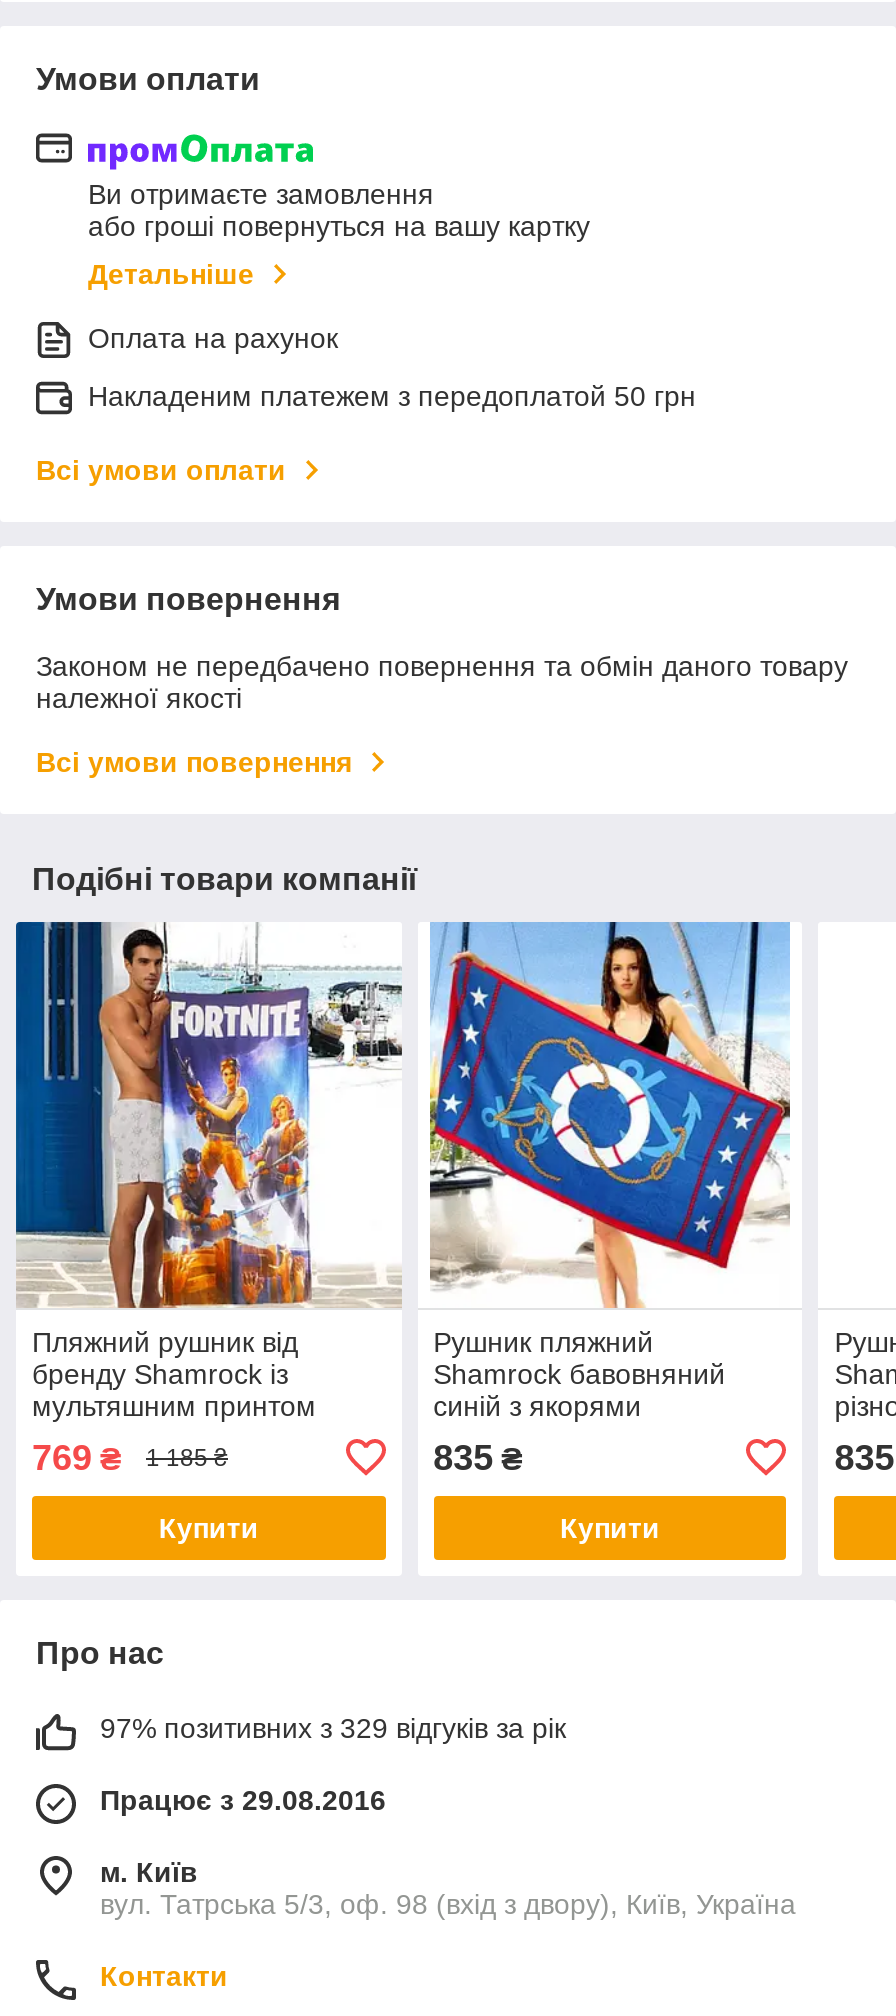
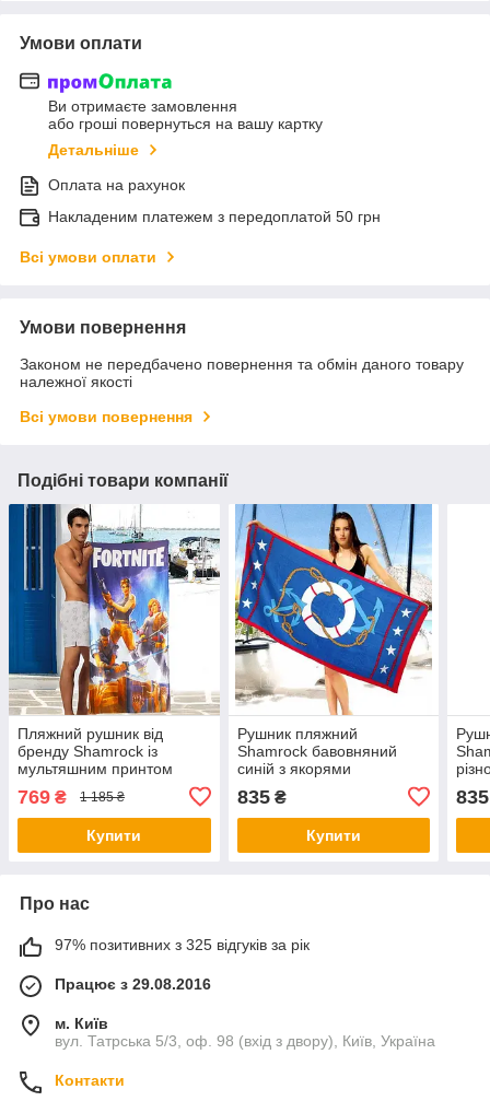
- 97% позитивних з 329 відгуків за рік
+ 97% позитивних з 325 відгуків за рік
